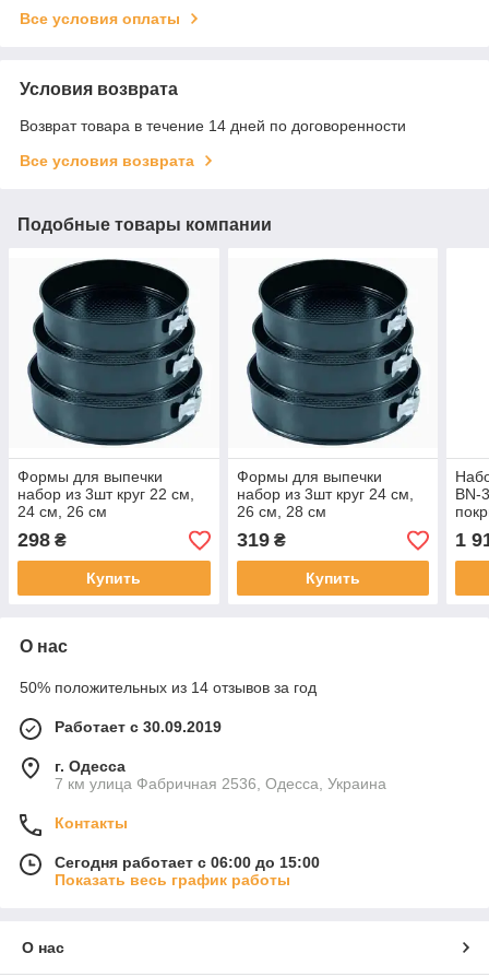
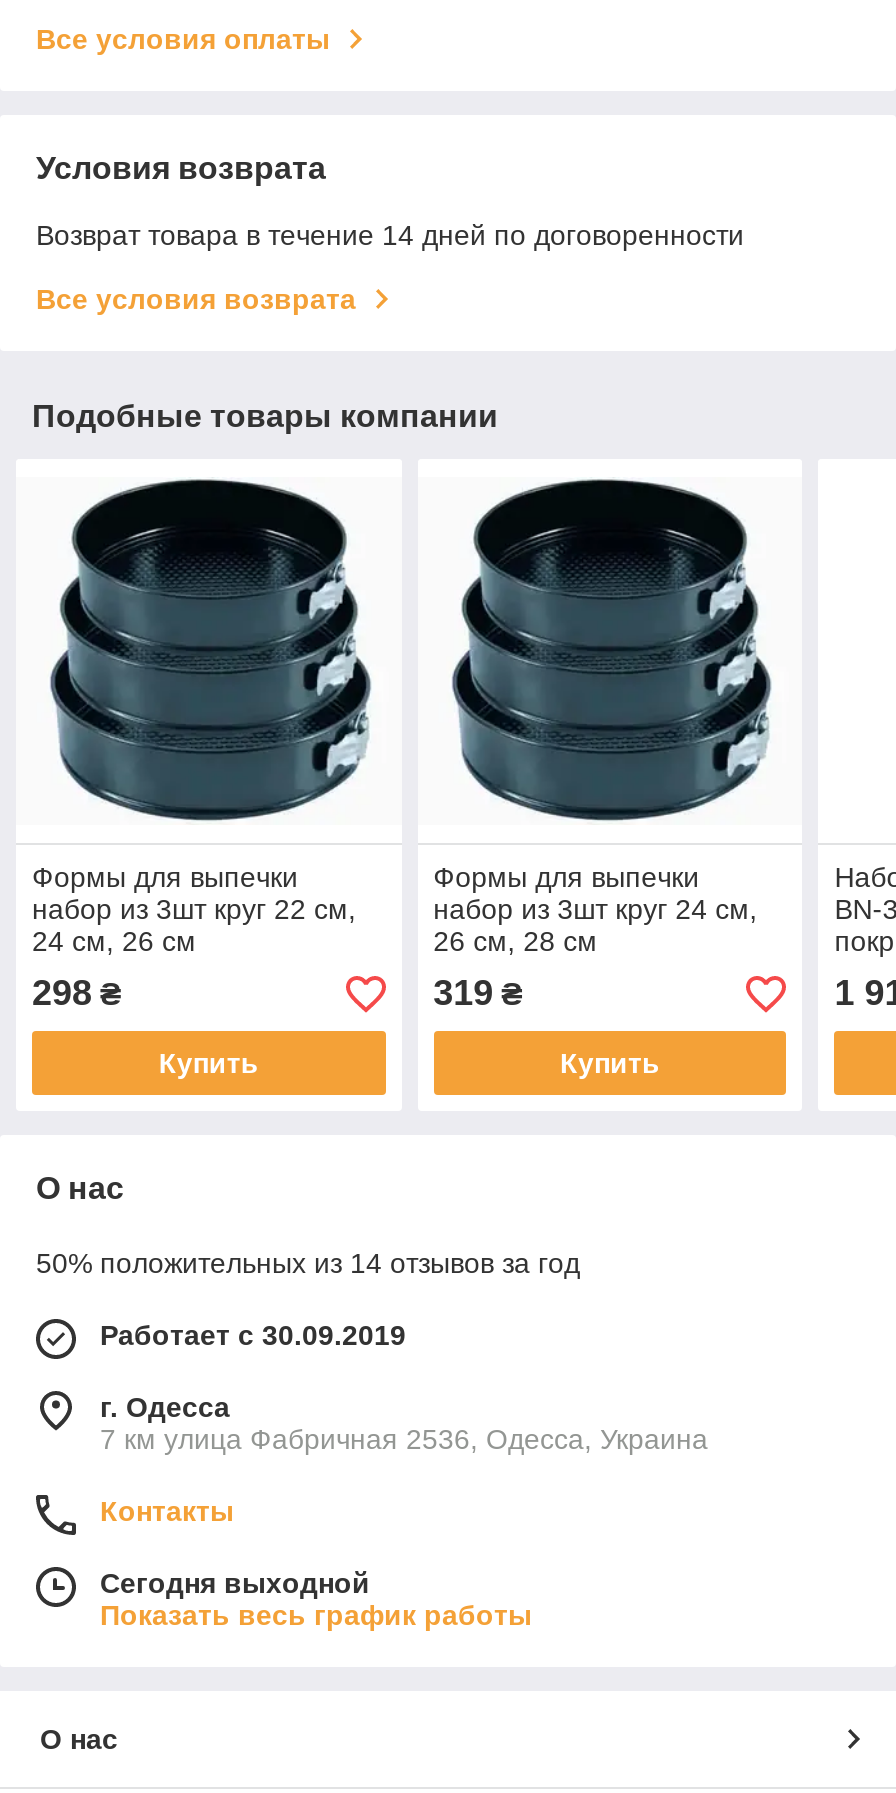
- Сегодня работает с 06:00 до 15:00
+ Сегодня выходной
